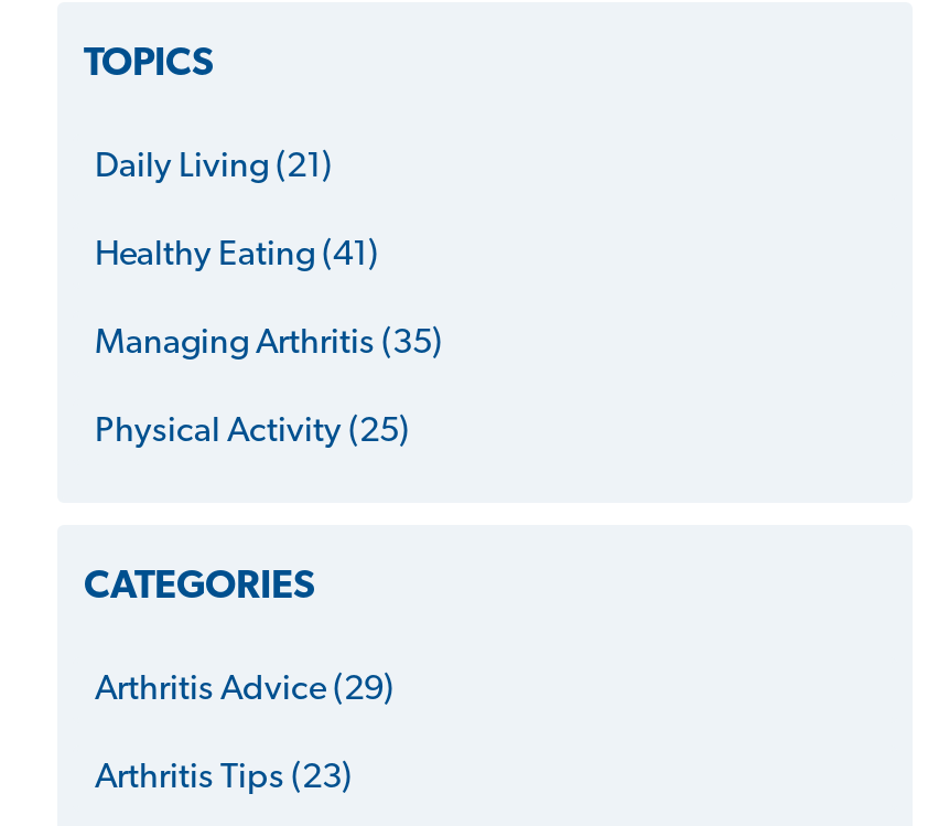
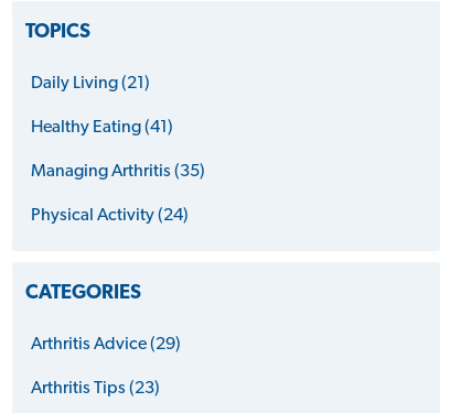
- Physical Activity (25)
+ Physical Activity (24)
